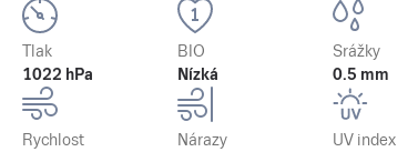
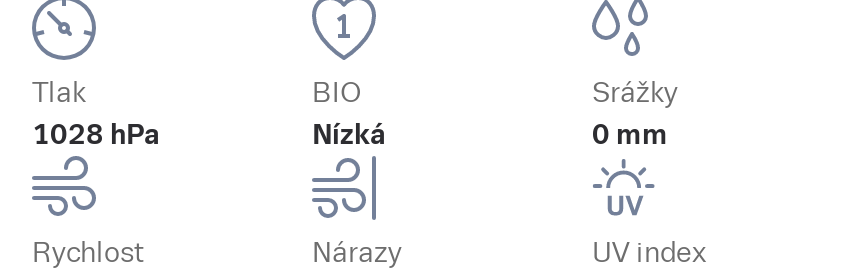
- 1022 hPa
+ 1028 hPa

- 0.5 mm
+ 0 mm
